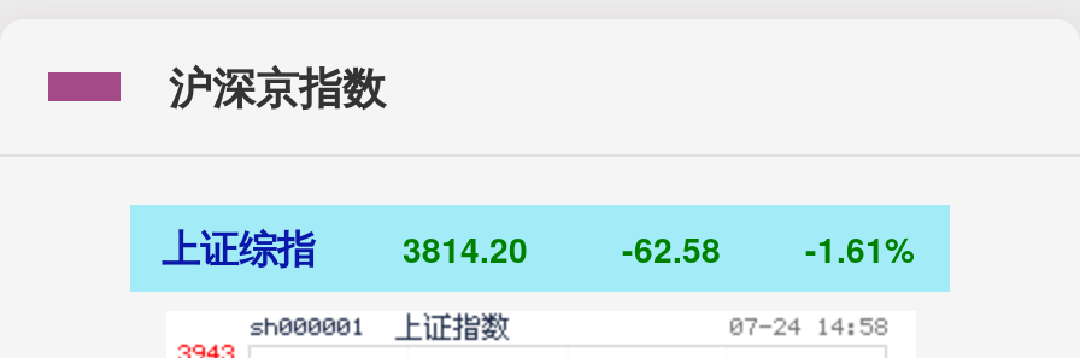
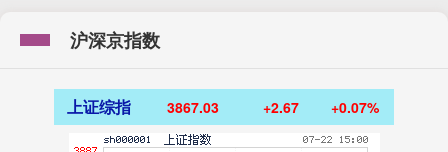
- 3814.20
+ 3867.03

- -62.58
+ +2.67

- -1.61%
+ +0.07%
